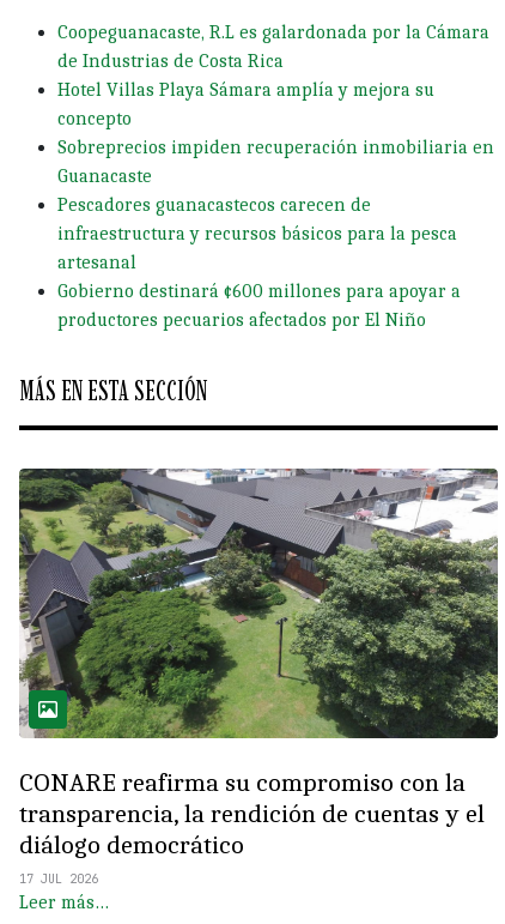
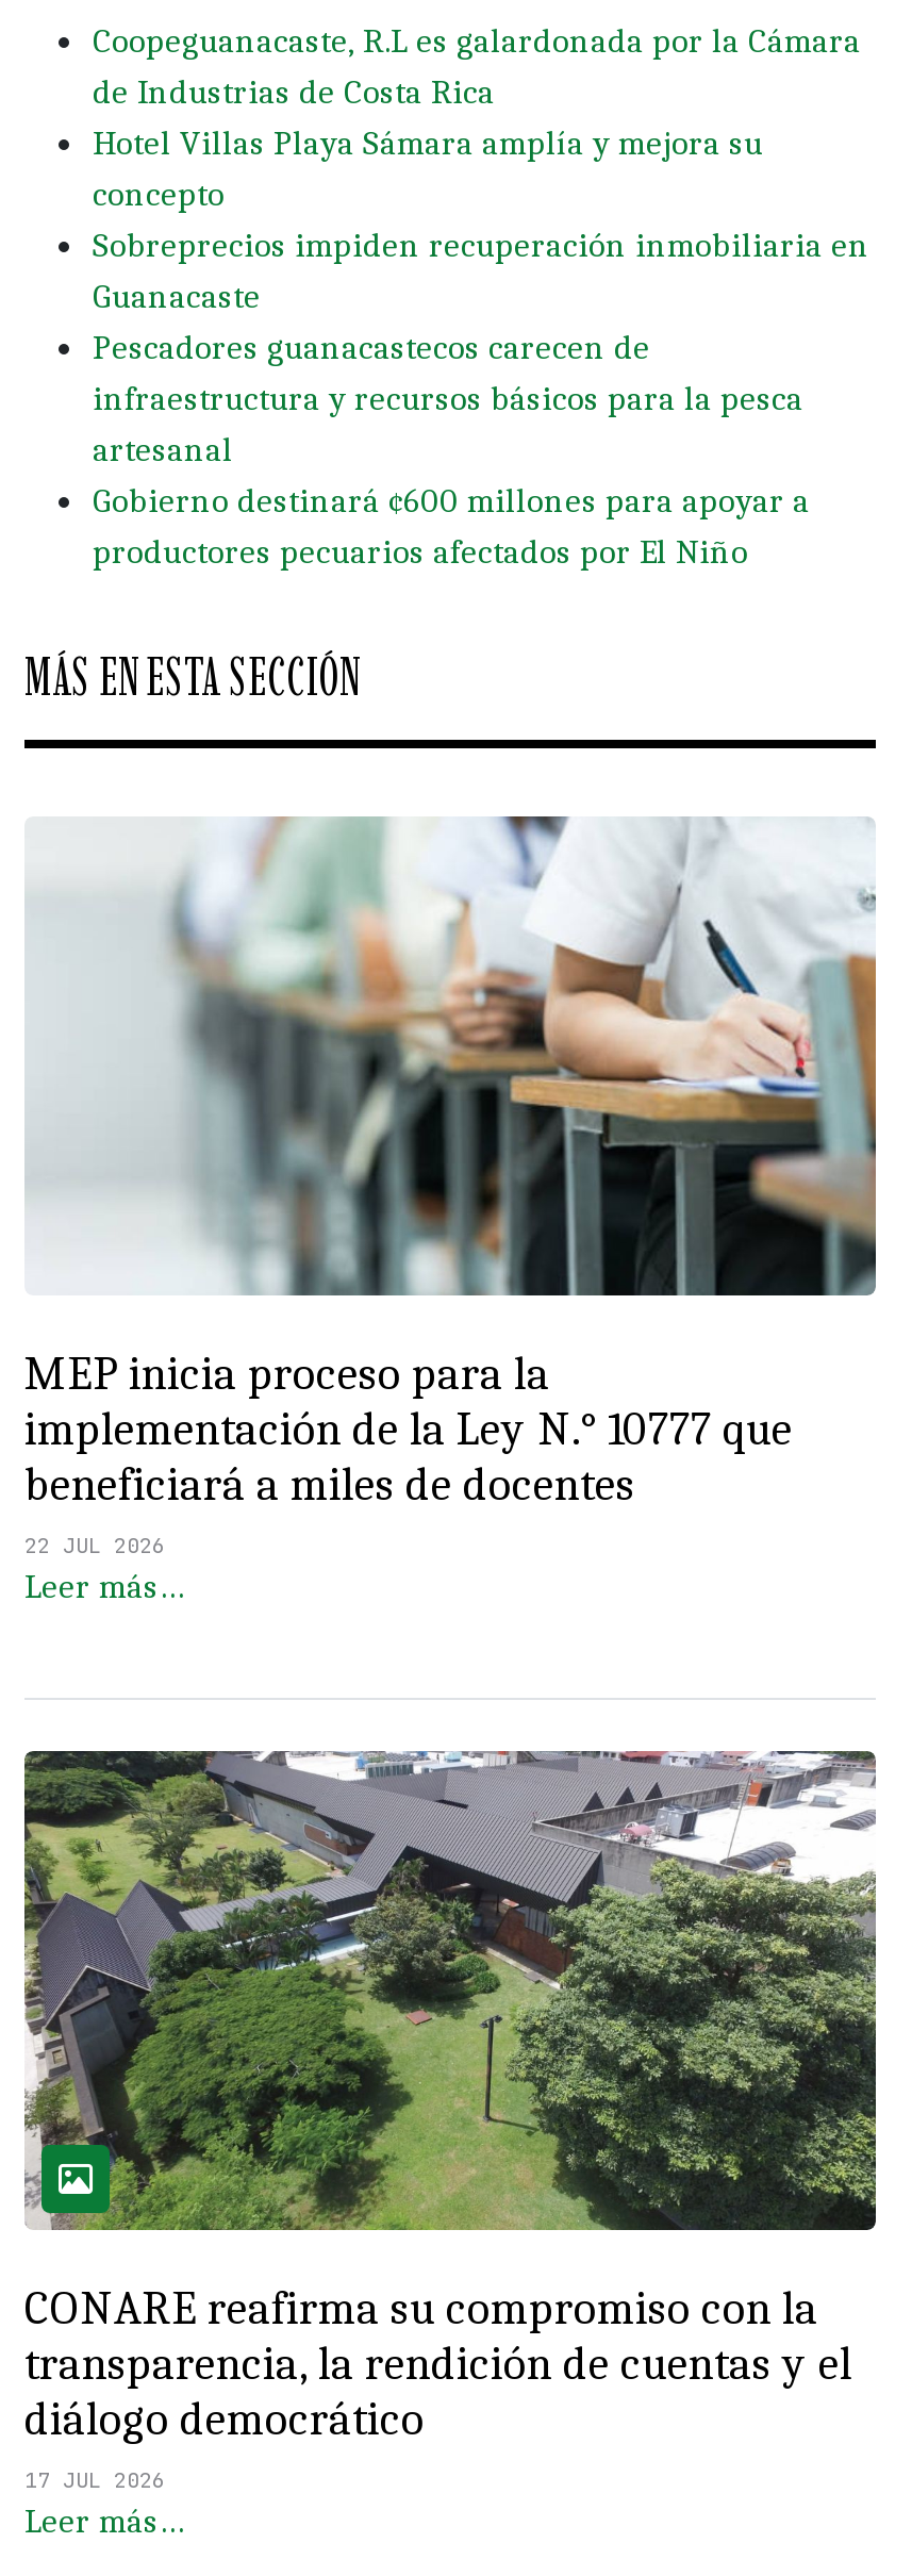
+ [image]
+ MEP inicia proceso para la
+ implementación de la Ley N.° 10777 que
+ beneficiará a miles de docentes
+ 22 JUL 2026
+ Leer más…
